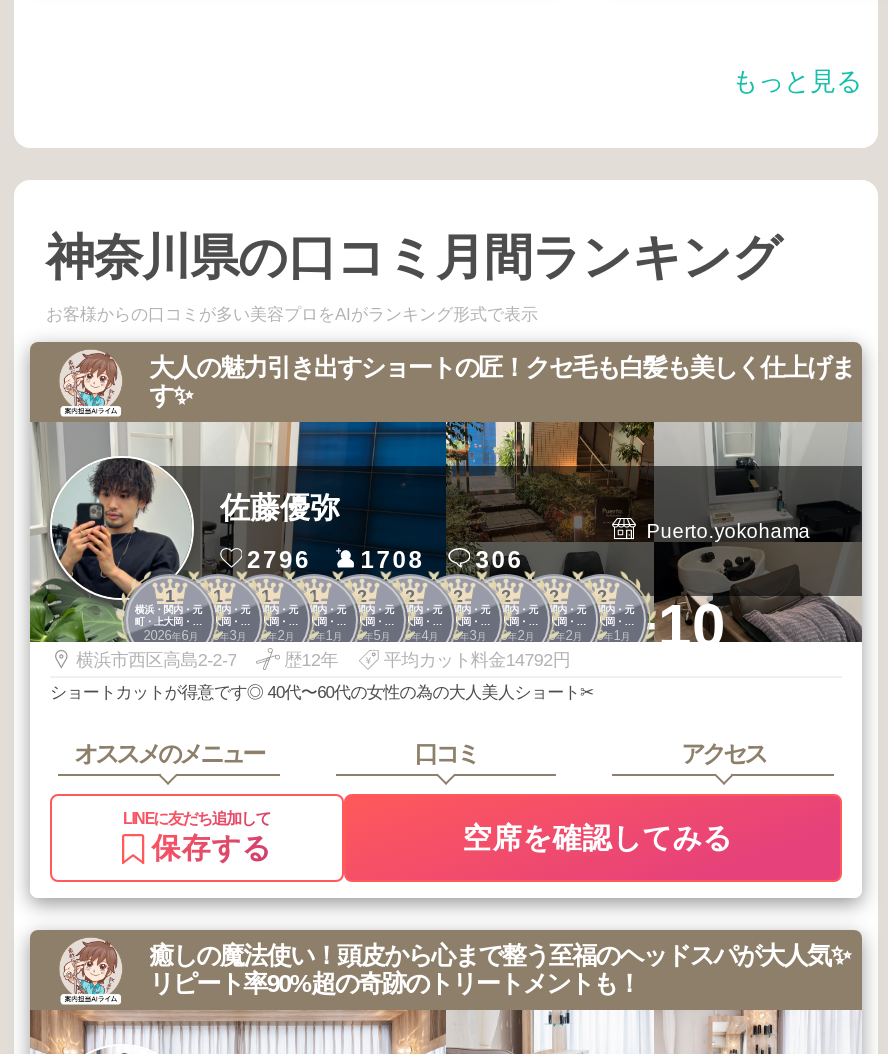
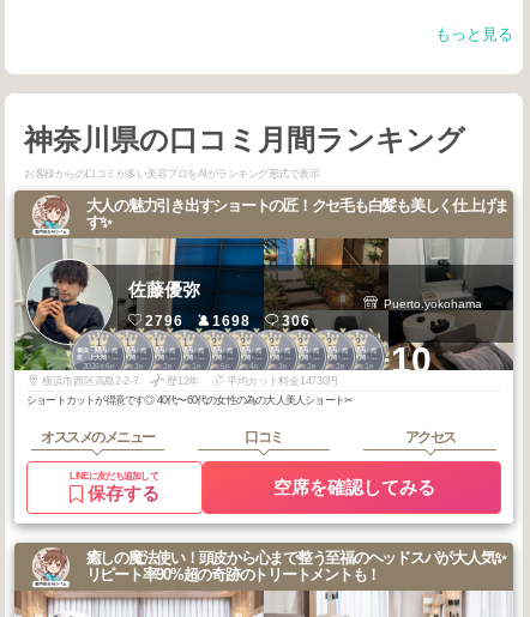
- 2796 1708 306
+ 2796 1698 306

- 平均カット料金14792円
+ 平均カット料金14730円
